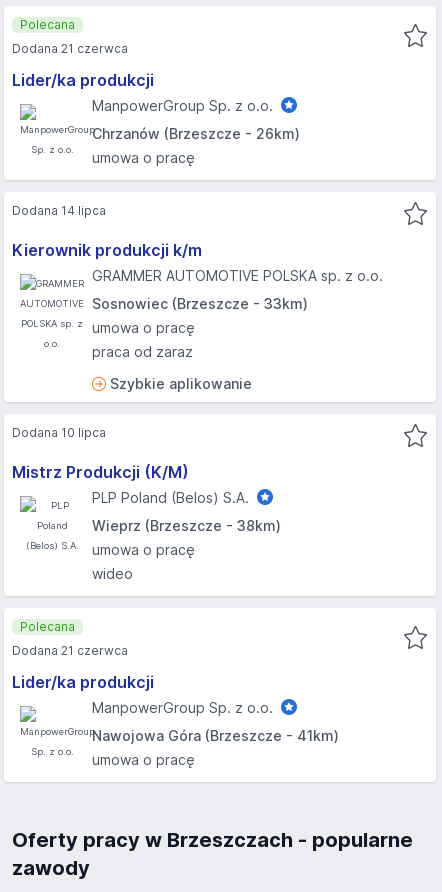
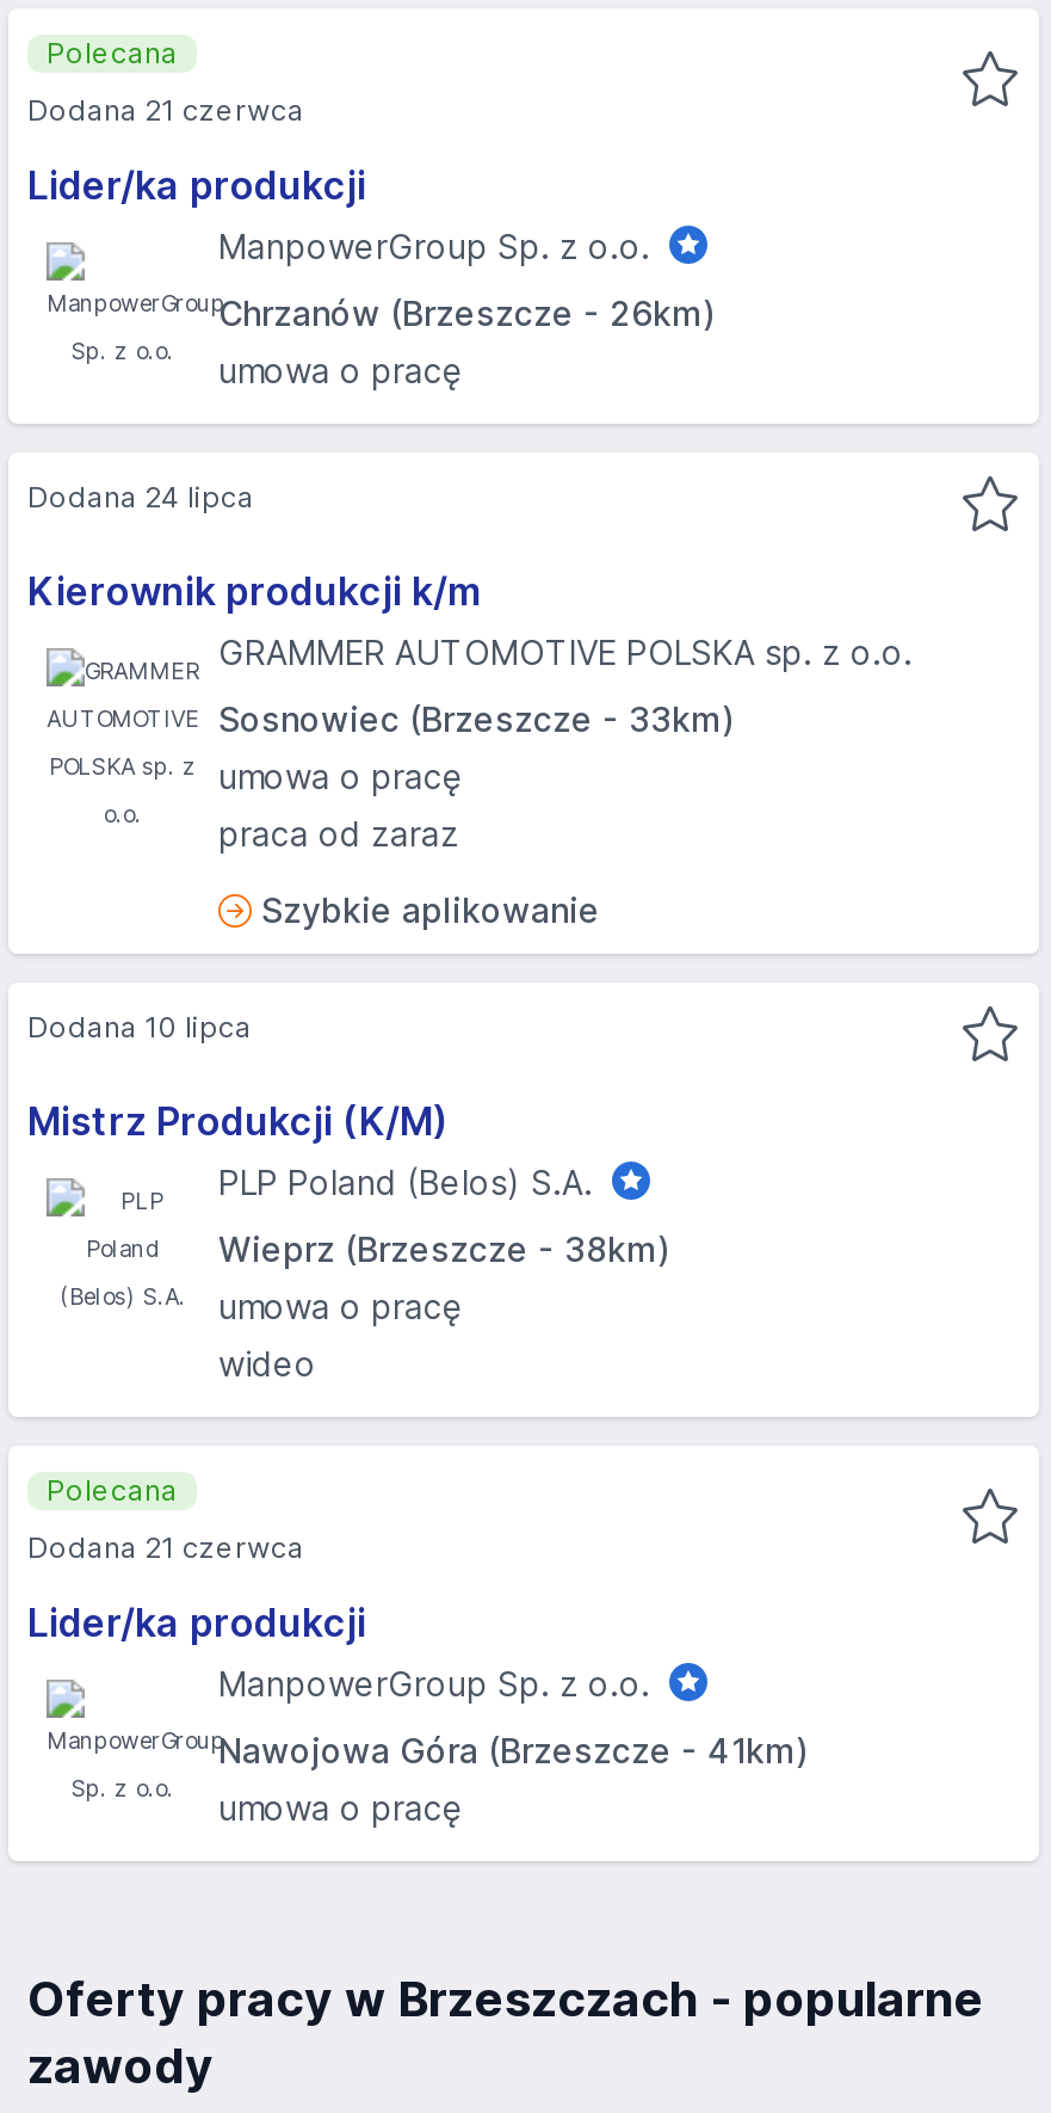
- Dodana 14 lipca
+ Dodana 24 lipca
